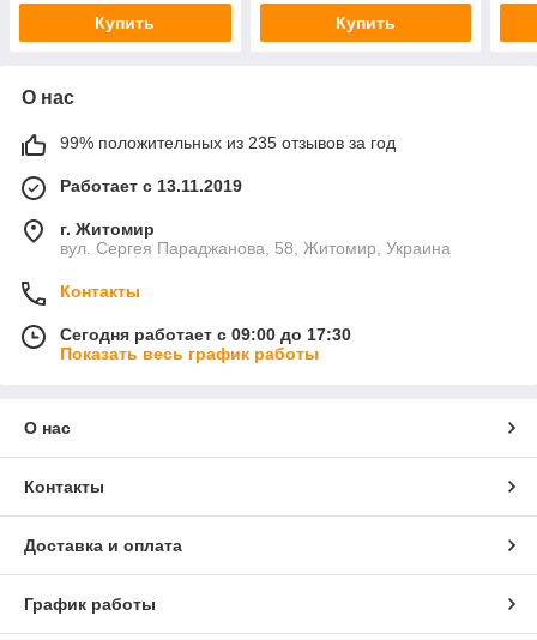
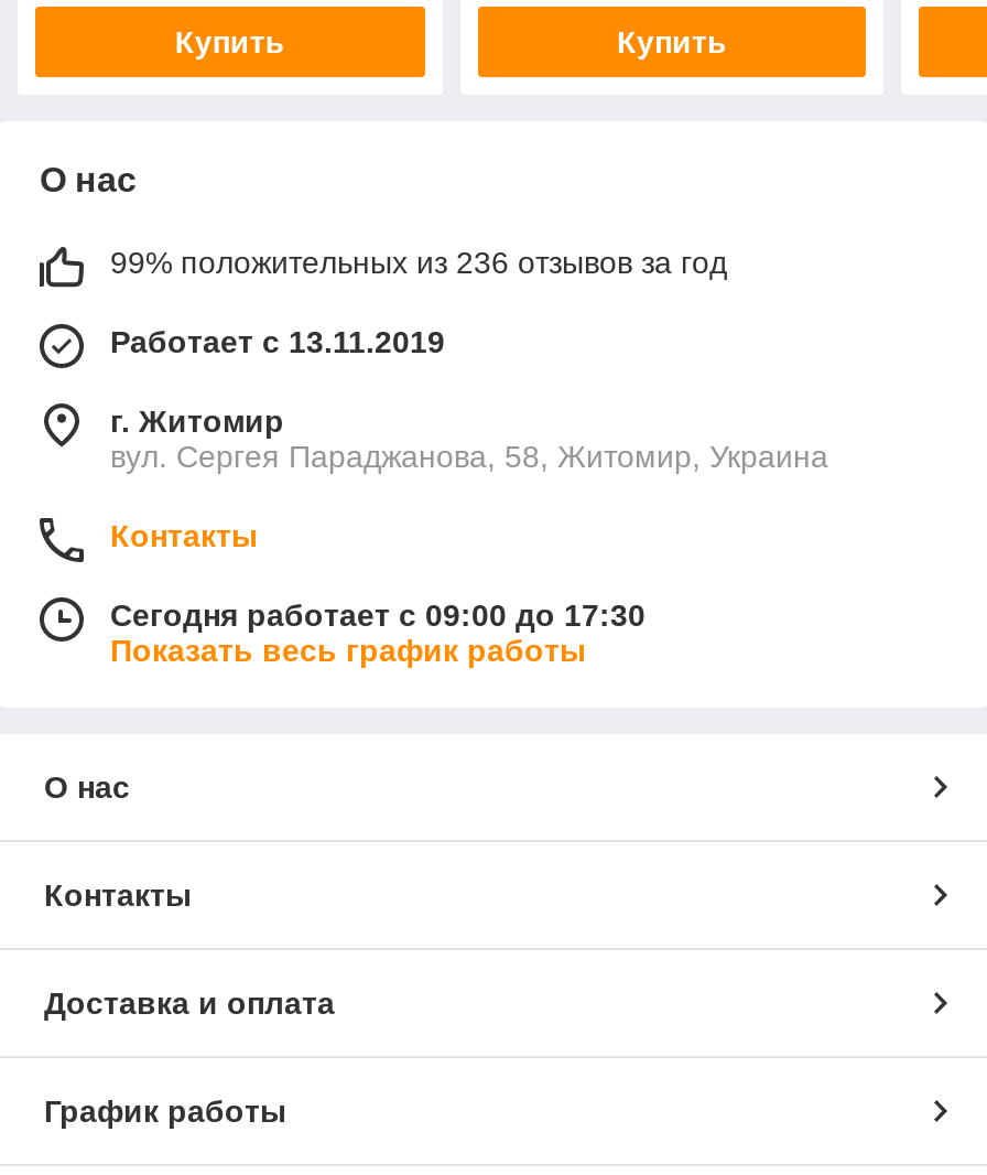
- 99% положительных из 235 отзывов за год
+ 99% положительных из 236 отзывов за год
